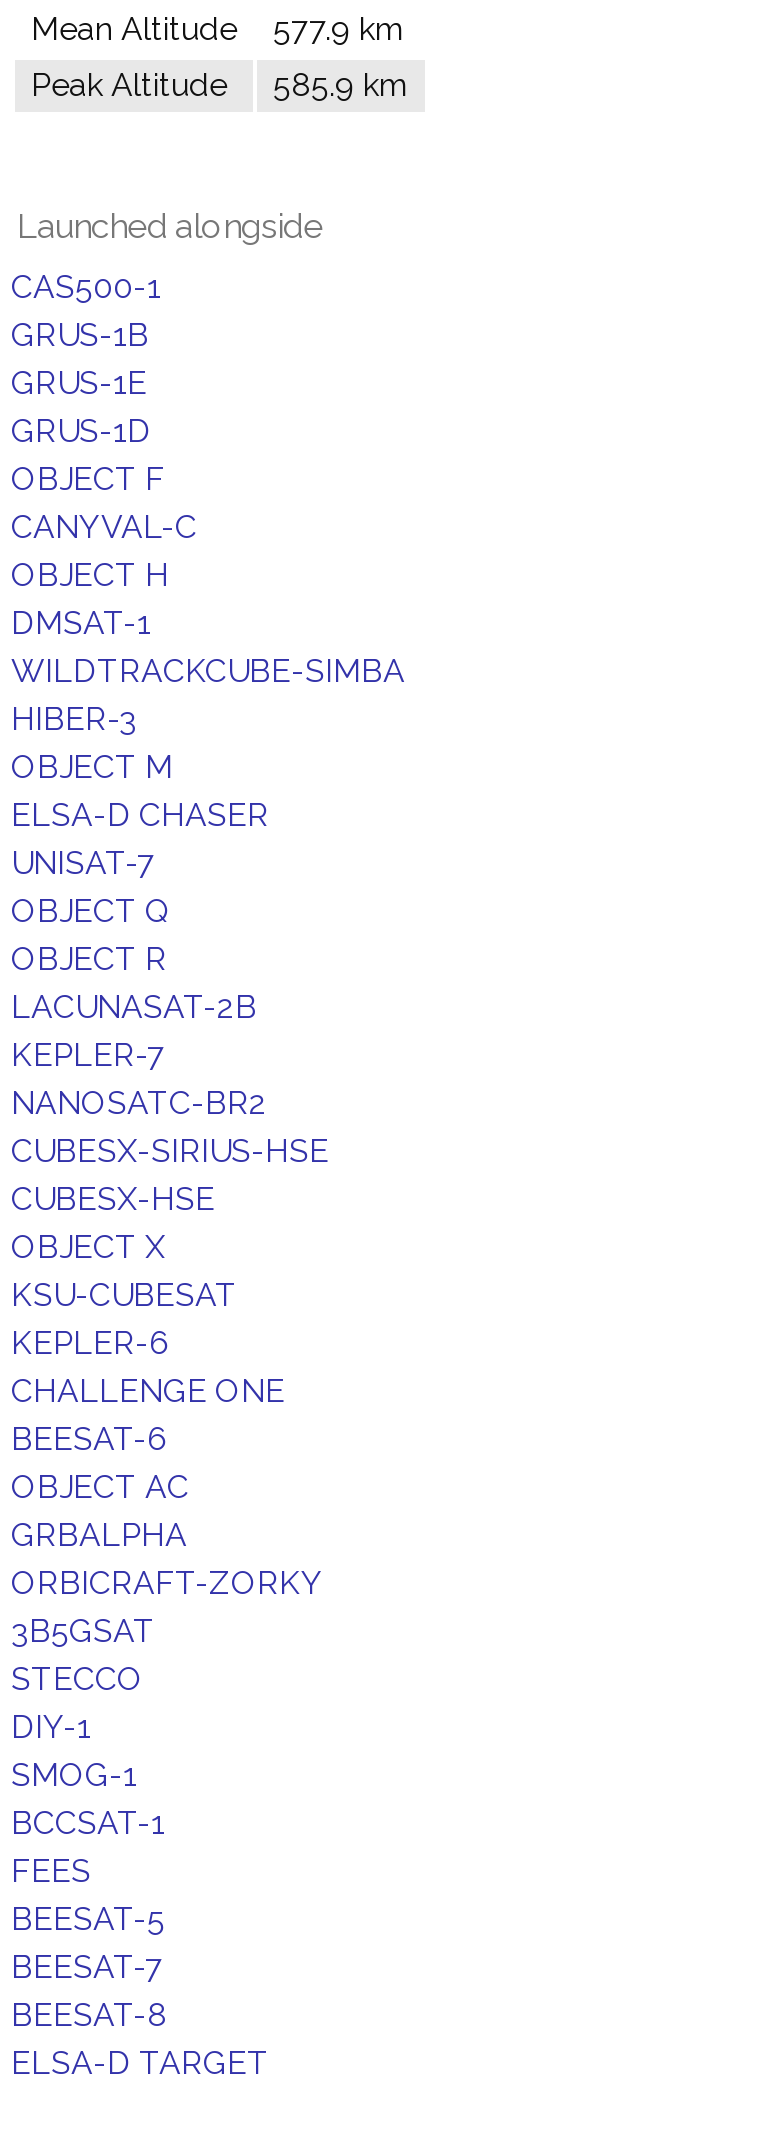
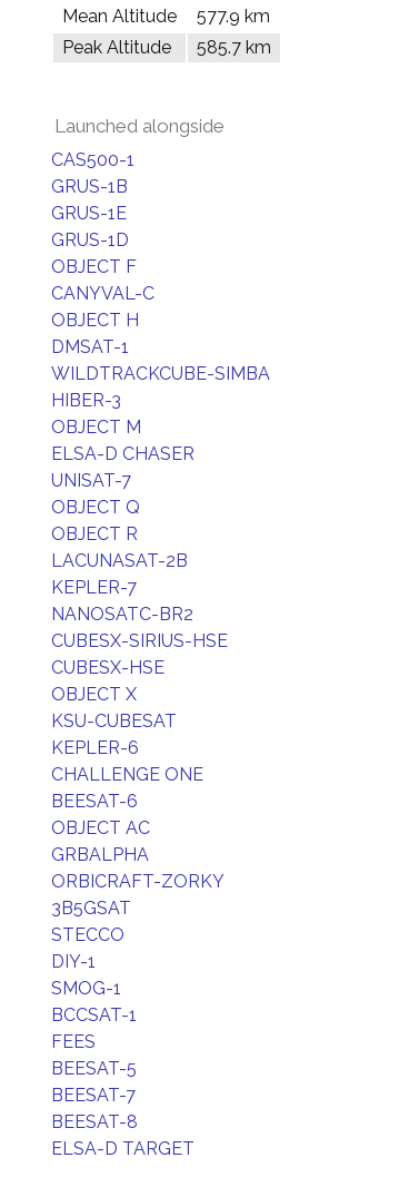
- Peak Altitude 585.9 km
+ Peak Altitude 585.7 km
